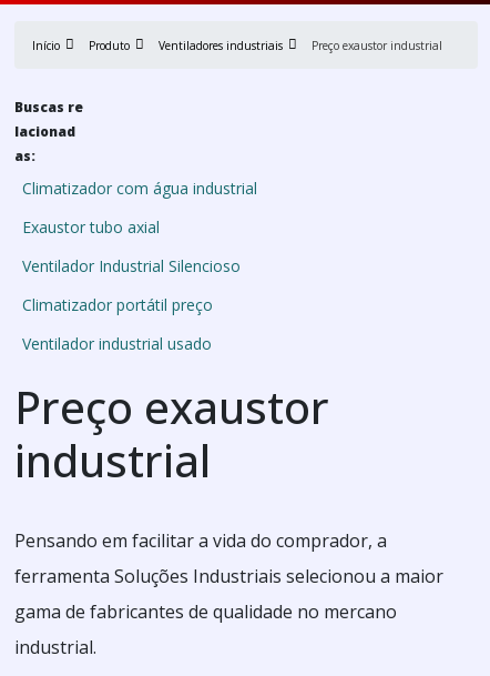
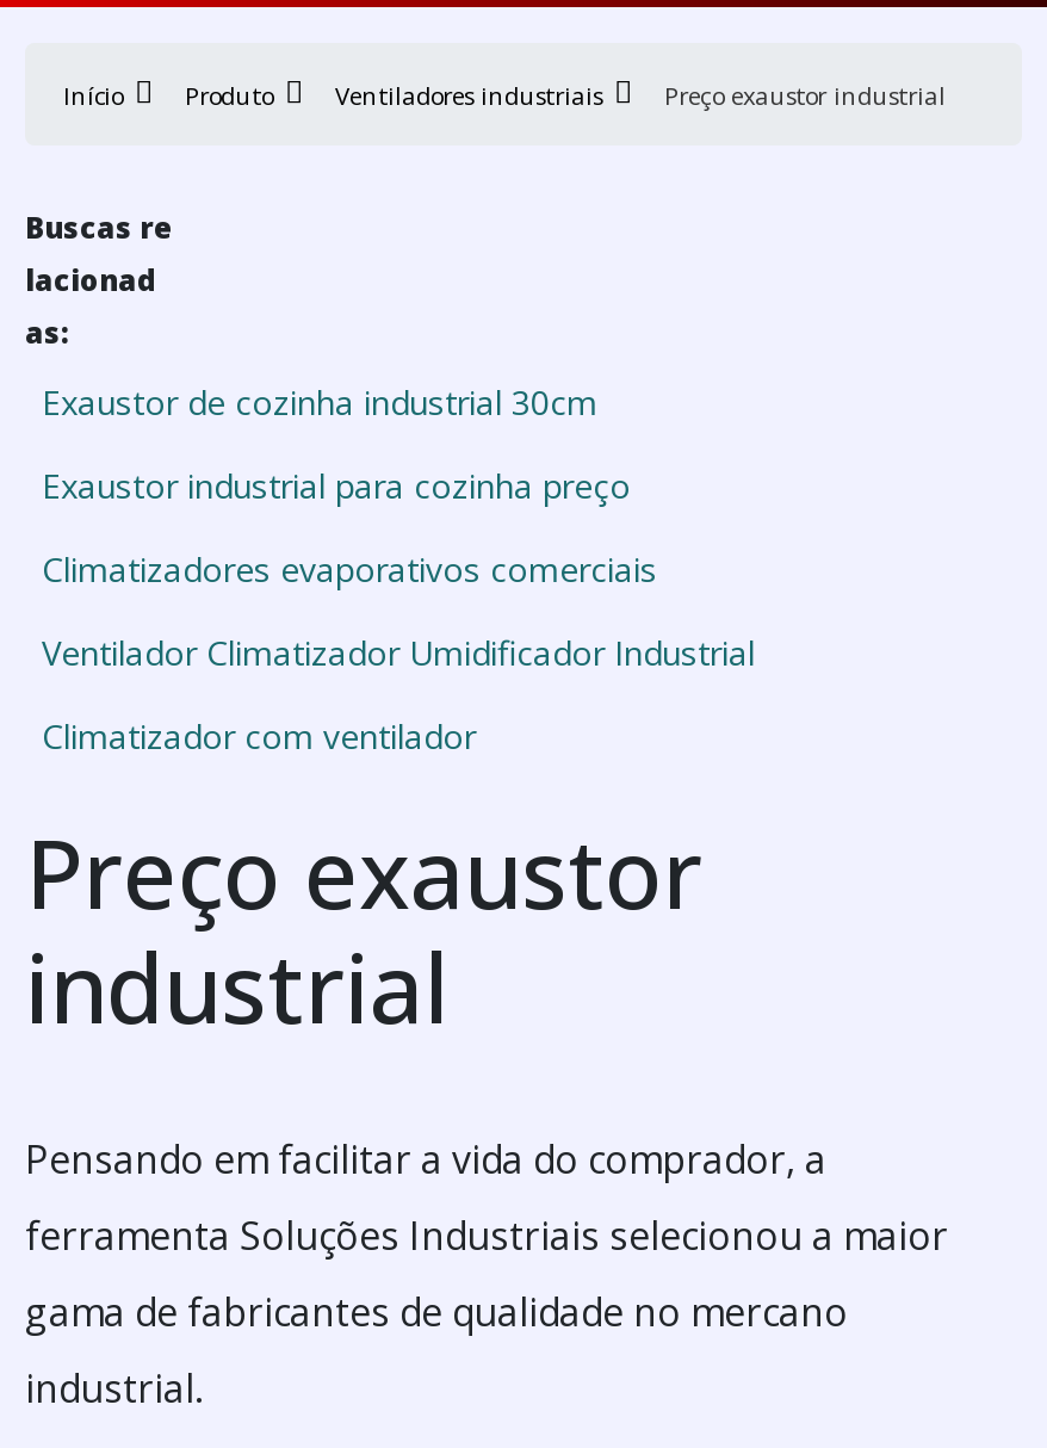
- Climatizador com água industrial
+ Exaustor de cozinha industrial 30cm

- Exaustor tubo axial
+ Exaustor industrial para cozinha preço

- Ventilador Industrial Silencioso
+ Climatizadores evaporativos comerciais

- Climatizador portátil preço
+ Ventilador Climatizador Umidificador Industrial

- Ventilador industrial usado
+ Climatizador com ventilador
